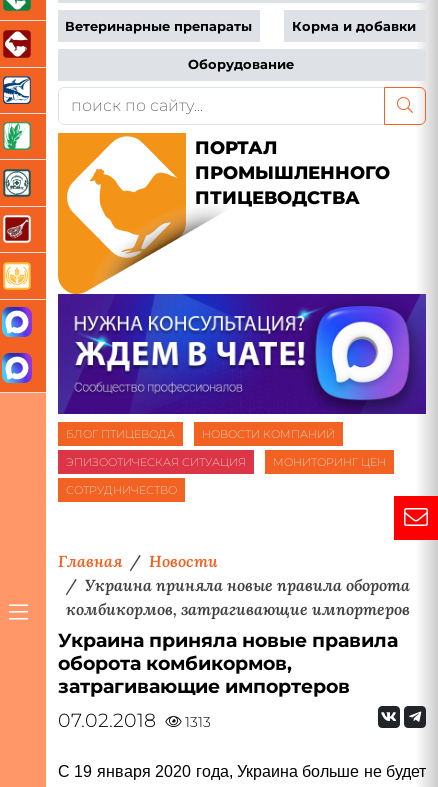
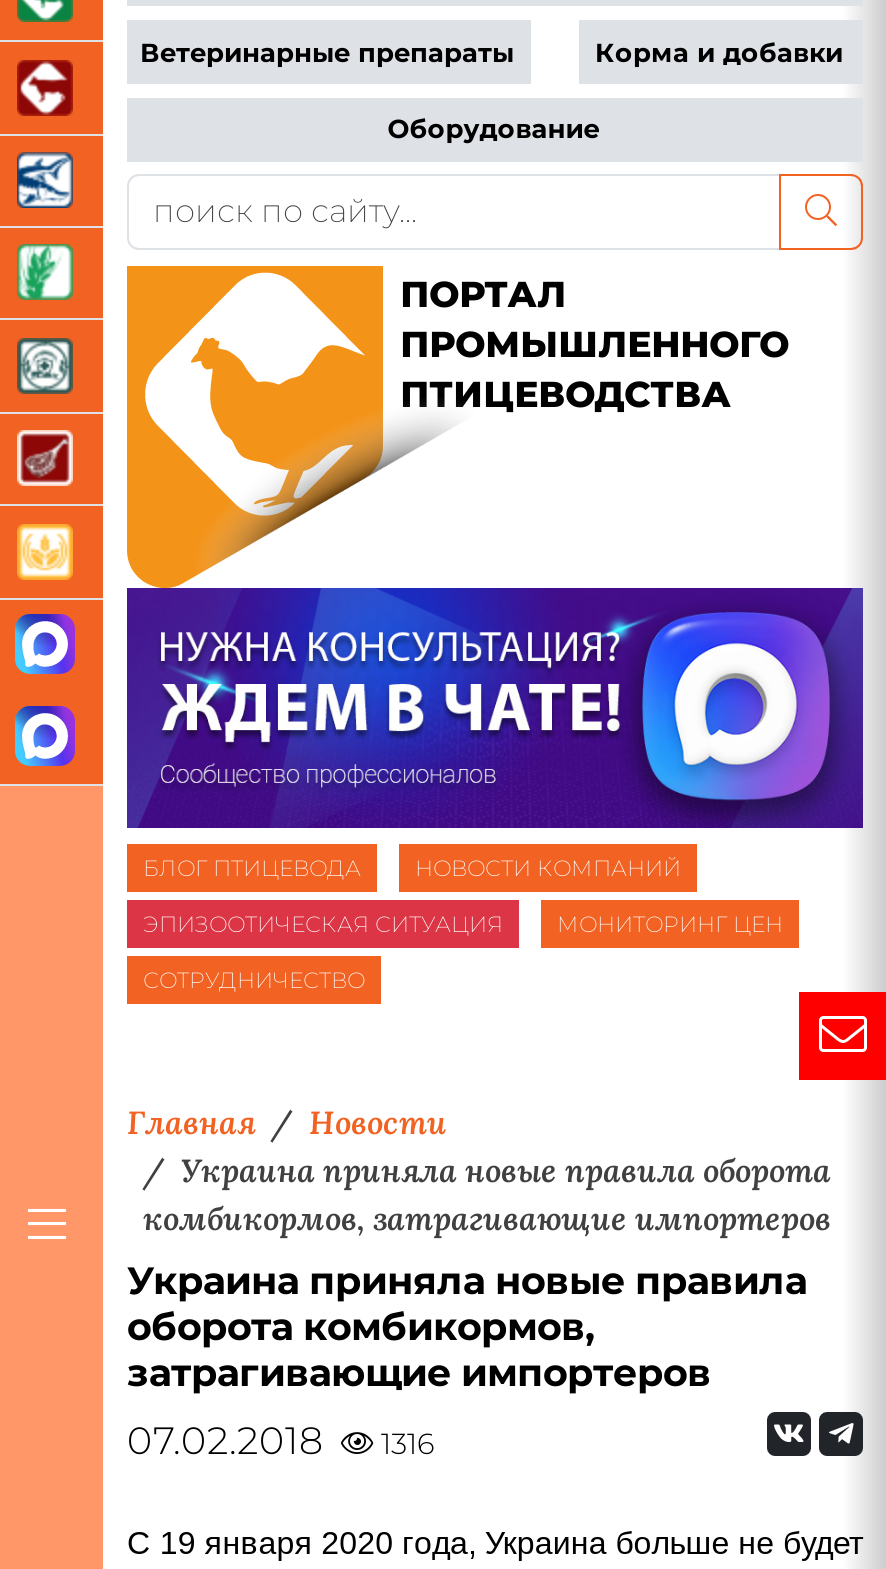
- 07.02.2018 1313
+ 07.02.2018 1316
